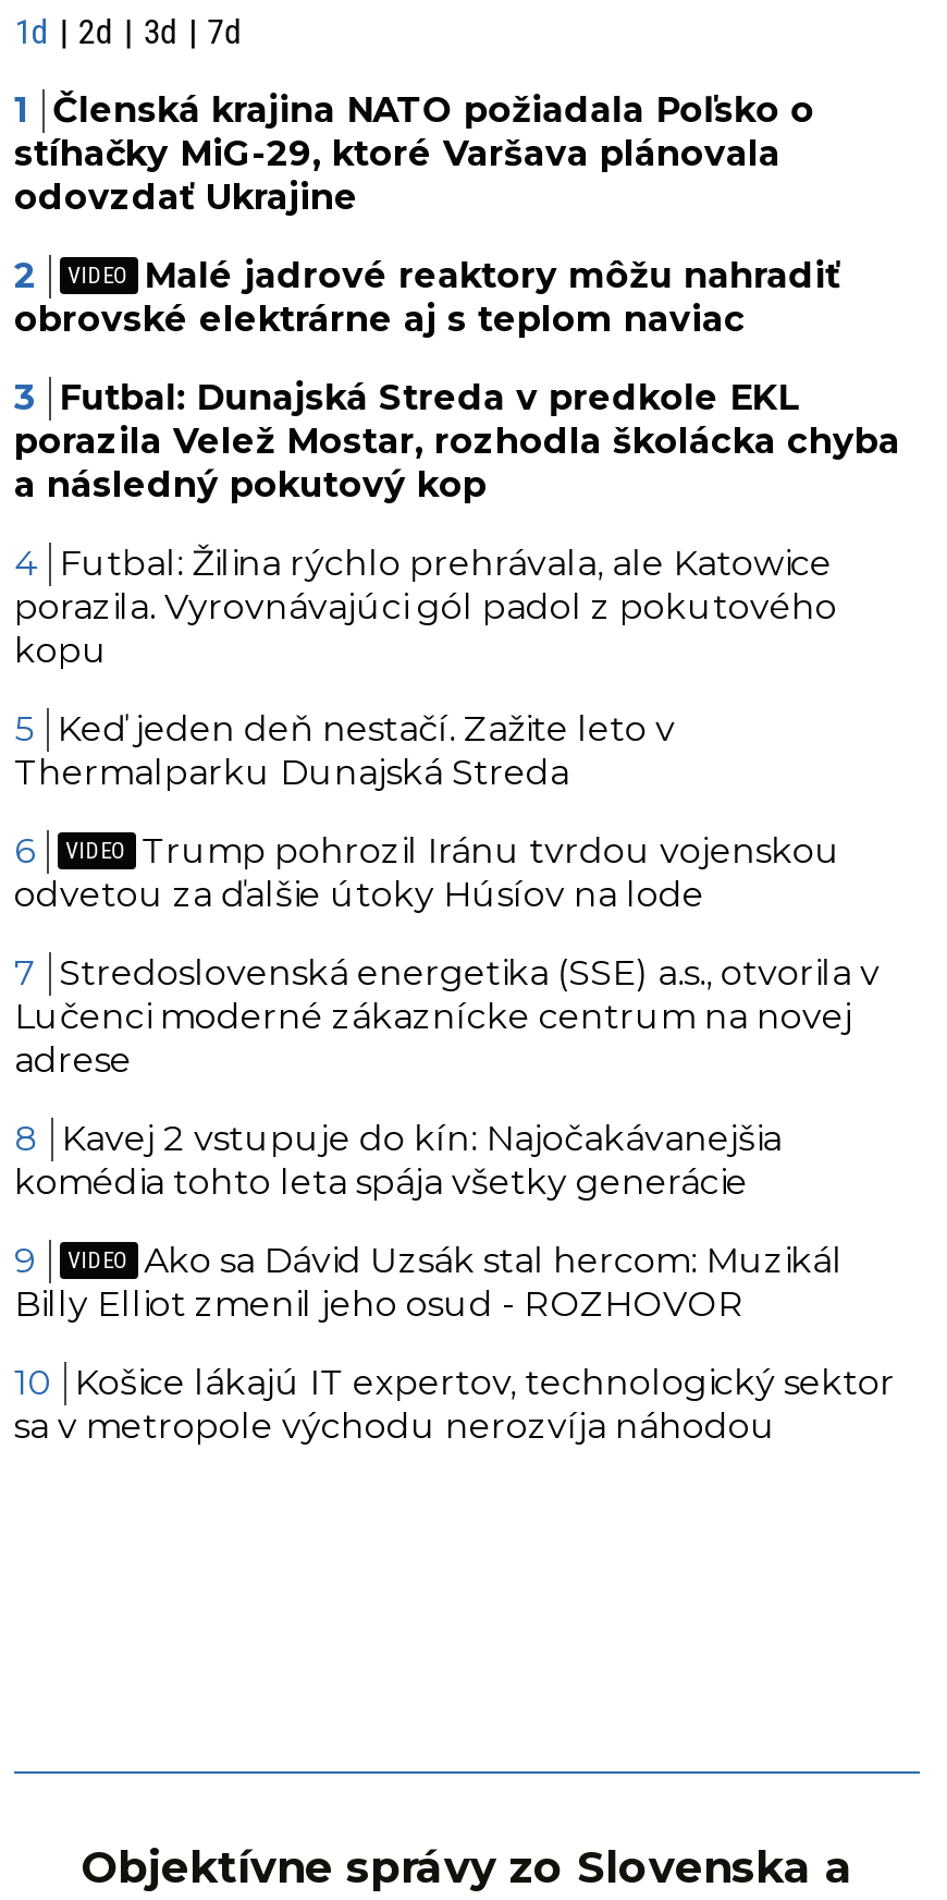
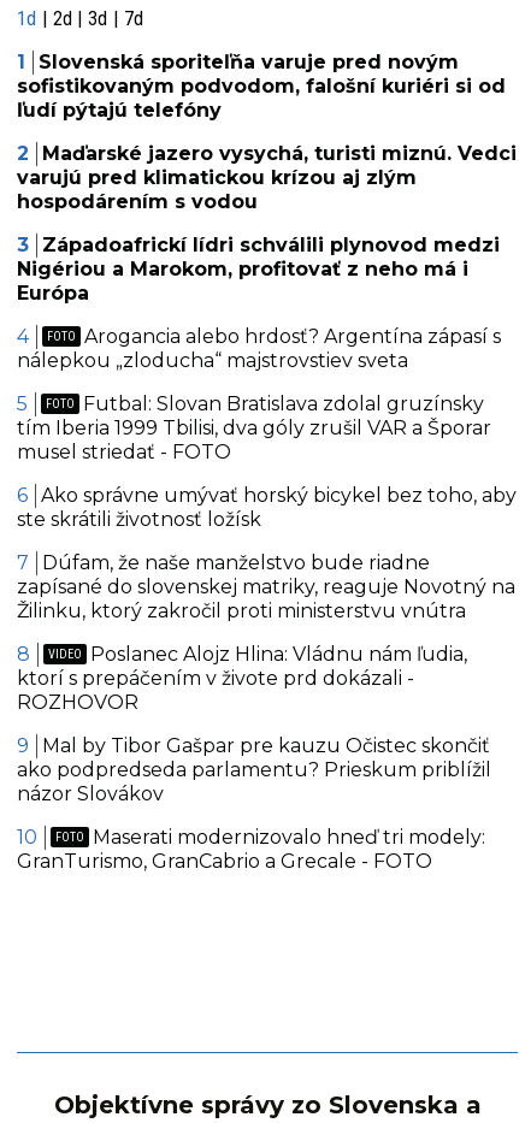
- Členská krajina NATO požiadala Poľsko o
- stíhačky MiG-29, ktoré Varšava plánovala
- odovzdať Ukrajine
+ Slovenská sporiteľňa varuje pred novým
+ sofistikovaným podvodom, falošní kuriéri si od
+ ľudí pýtajú telefóny

- Malé jadrové reaktory môžu nahradiť
- obrovské elektrárne aj s teplom naviac
+ Maďarské jazero vysychá, turisti miznú. Vedci
+ varujú pred klimatickou krízou aj zlým
+ hospodárením s vodou

- Futbal: Dunajská Streda v predkole EKL
- porazila Velež Mostar, rozhodla školácka chyba
- a následný pokutový kop
+ Západoafrickí lídri schválili plynovod medzi
+ Nigériou a Marokom, profitovať z neho má i
+ Európa

- Futbal: Žilina rýchlo prehrávala, ale Katowice
- porazila. Vyrovnávajúci gól padol z pokutového
- kopu
+ Arogancia alebo hrdosť? Argentína zápasí s
+ nálepkou „zloducha“ majstrovstiev sveta

- Keď jeden deň nestačí. Zažite leto v
- Thermalparku Dunajská Streda
+ Futbal: Slovan Bratislava zdolal gruzínsky
+ tím Iberia 1999 Tbilisi, dva góly zrušil VAR a Šporar
+ musel striedať - FOTO

- Trump pohrozil Iránu tvrdou vojenskou
- odvetou za ďalšie útoky Húsíov na lode
+ Ako správne umývať horský bicykel bez toho, aby
+ ste skrátili životnosť ložísk

- Stredoslovenská energetika (SSE) a.s., otvorila v
- Lučenci moderné zákaznícke centrum na novej
- adrese
+ Dúfam, že naše manželstvo bude riadne
+ zapísané do slovenskej matriky, reaguje Novotný na
+ Žilinku, ktorý zakročil proti ministerstvu vnútra

- Kavej 2 vstupuje do kín: Najočakávanejšia
- komédia tohto leta spája všetky generácie
+ Poslanec Alojz Hlina: Vládnu nám ľudia,
+ ktorí s prepáčením v živote prd dokázali -
+ ROZHOVOR

- Ako sa Dávid Uzsák stal hercom: Muzikál
- Billy Elliot zmenil jeho osud - ROZHOVOR
+ Mal by Tibor Gašpar pre kauzu Očistec skončiť
+ ako podpredseda parlamentu? Prieskum priblížil
+ názor Slovákov

- Košice lákajú IT expertov, technologický sektor
- sa v metropole východu nerozvíja náhodou
+ Maserati modernizovalo hneď tri modely:
+ GranTurismo, GranCabrio a Grecale - FOTO
